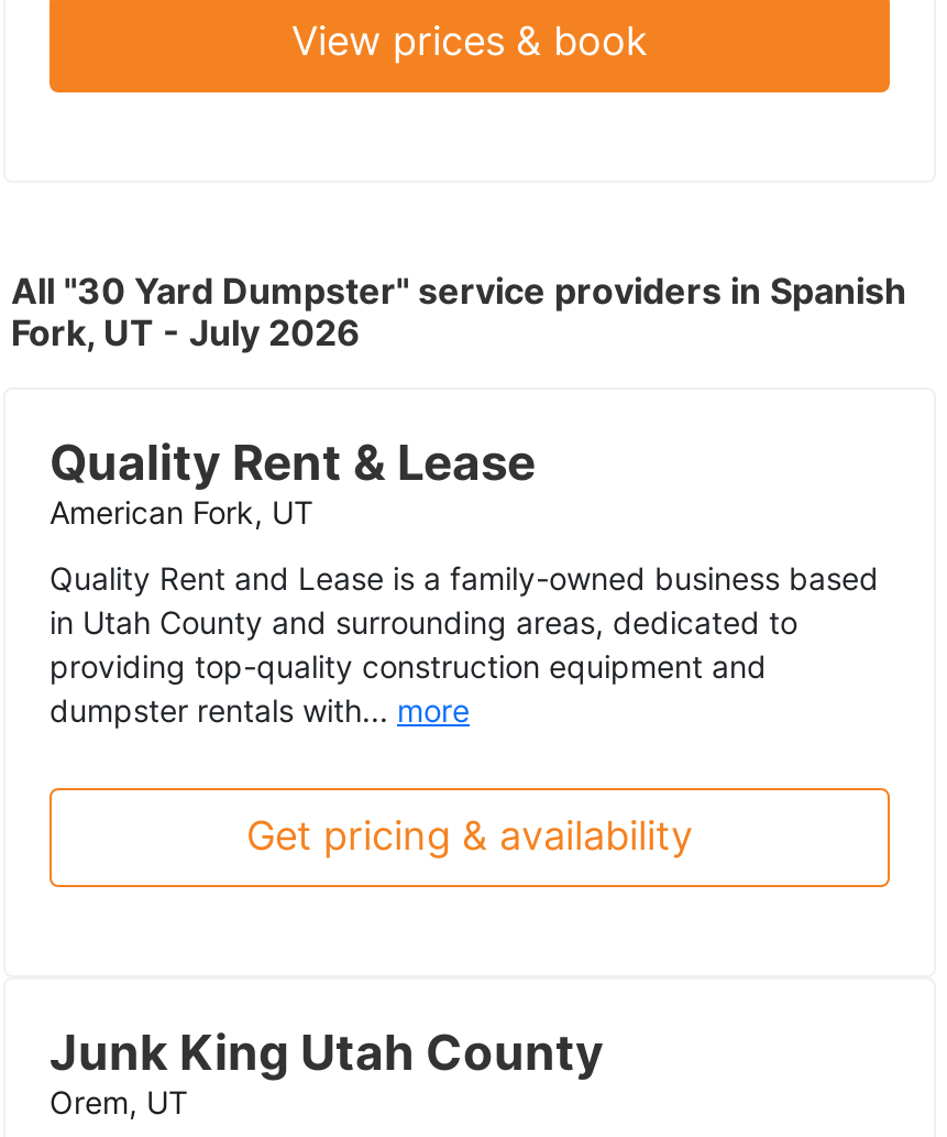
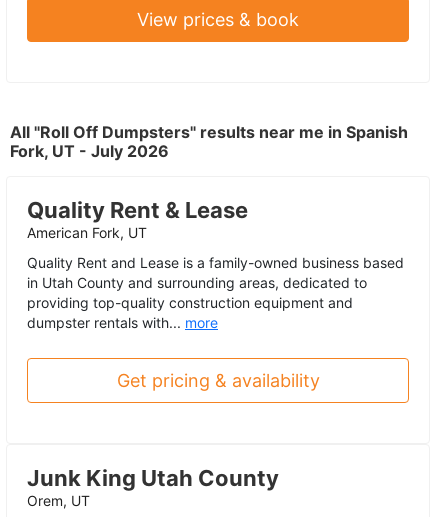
- All "30 Yard Dumpster" service providers in Spanish
+ All "Roll Off Dumpsters" results near me in Spanish
